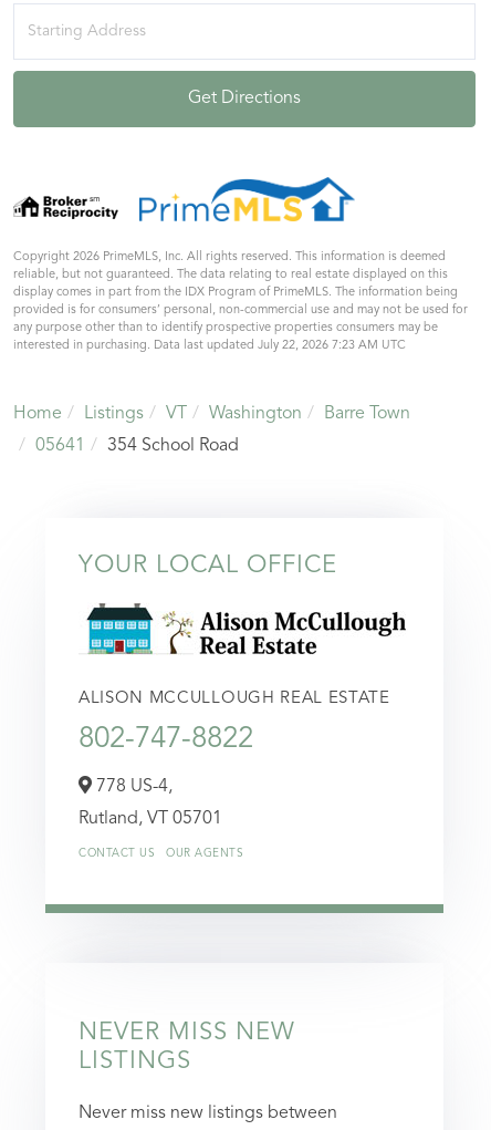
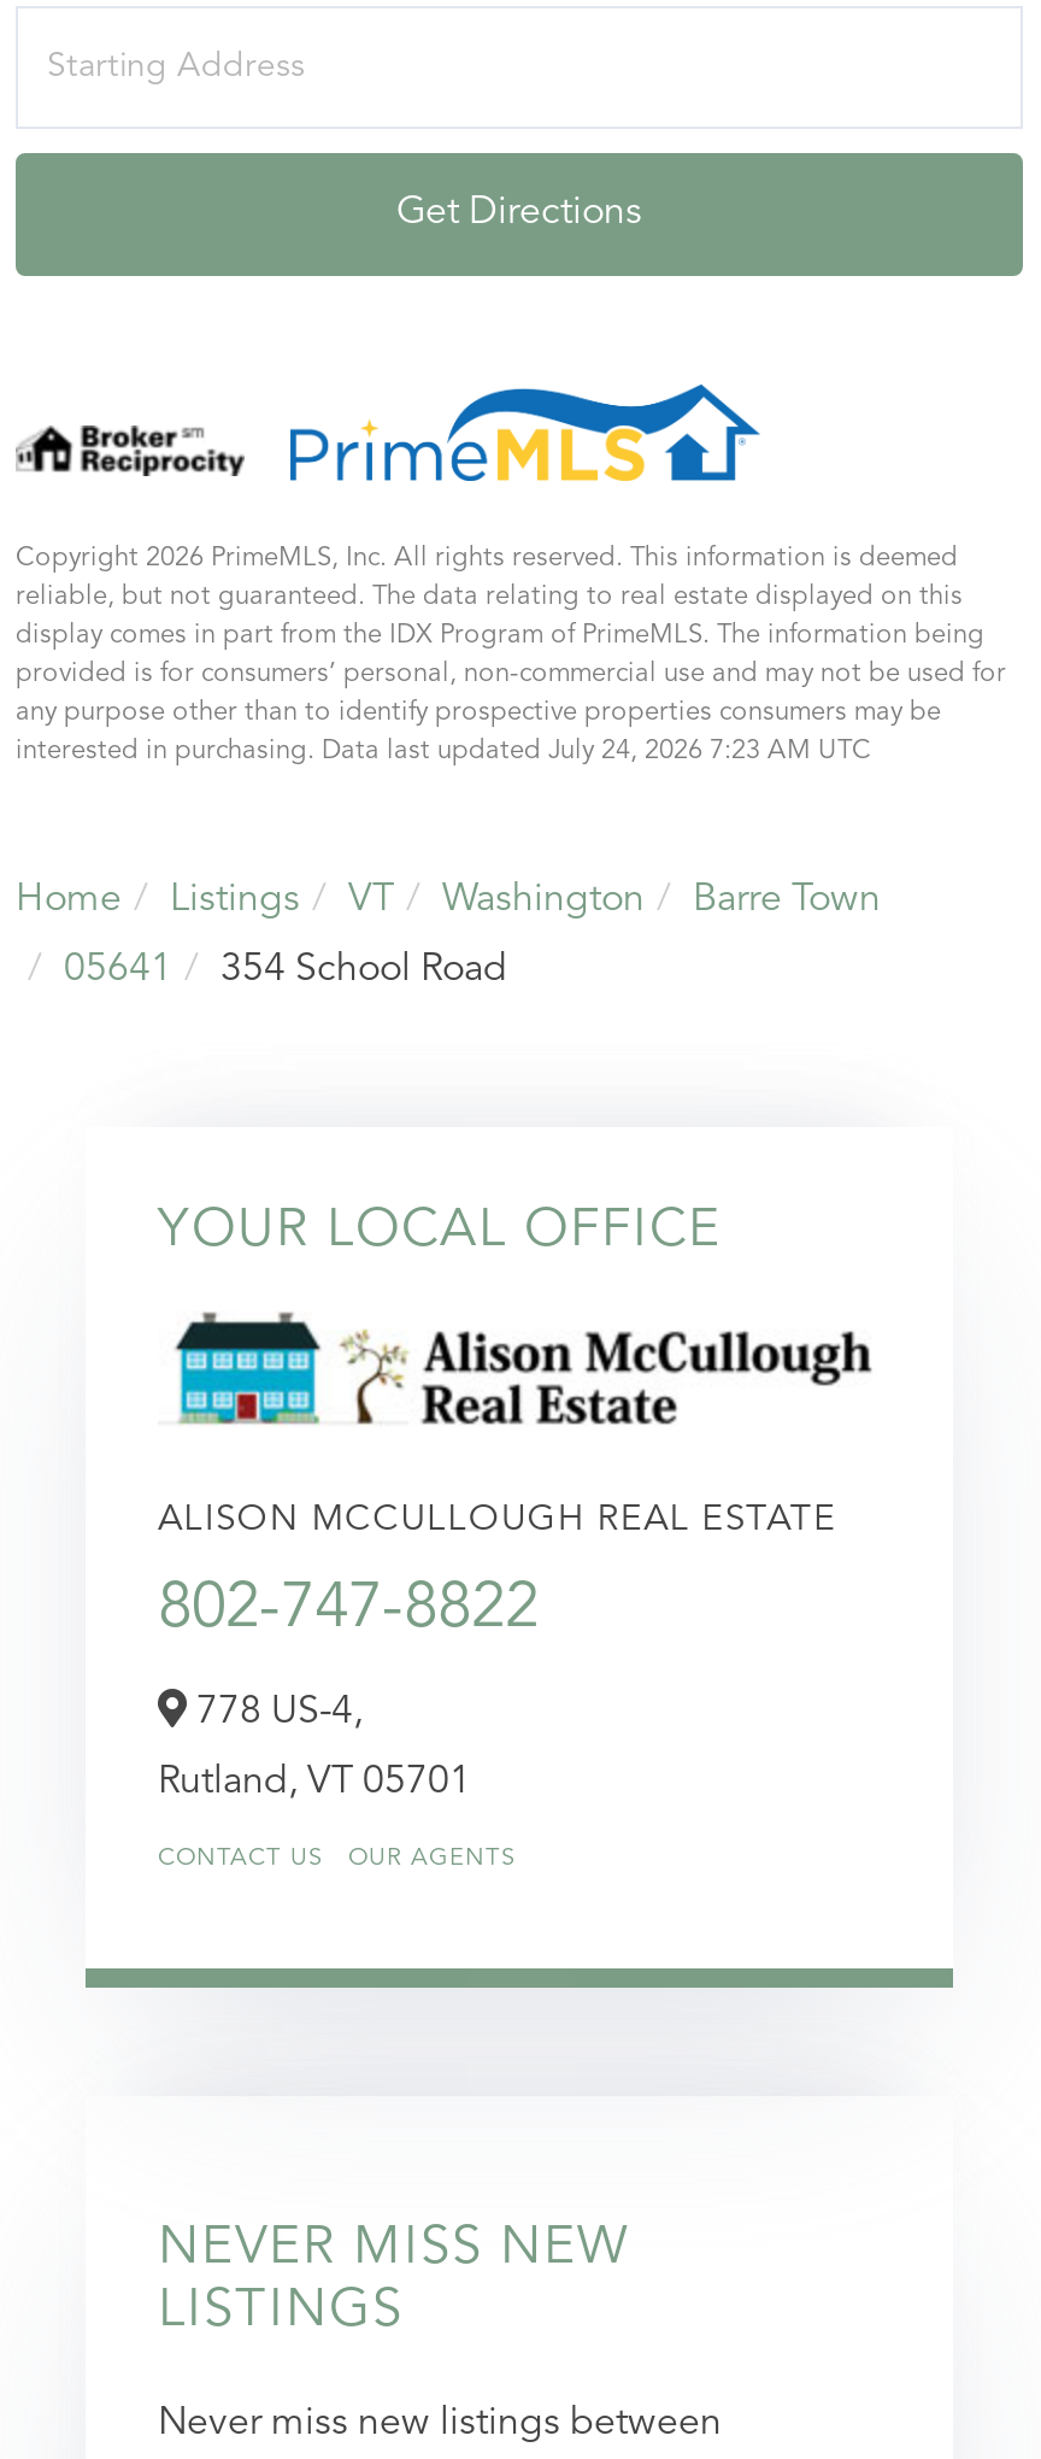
- interested in purchasing. Data last updated July 22, 2026 7:23 AM UTC
+ interested in purchasing. Data last updated July 24, 2026 7:23 AM UTC
